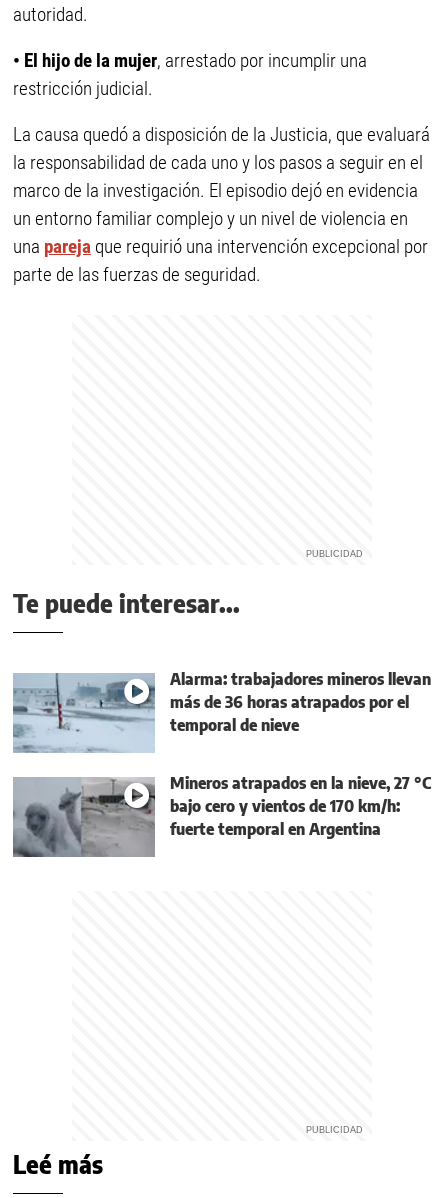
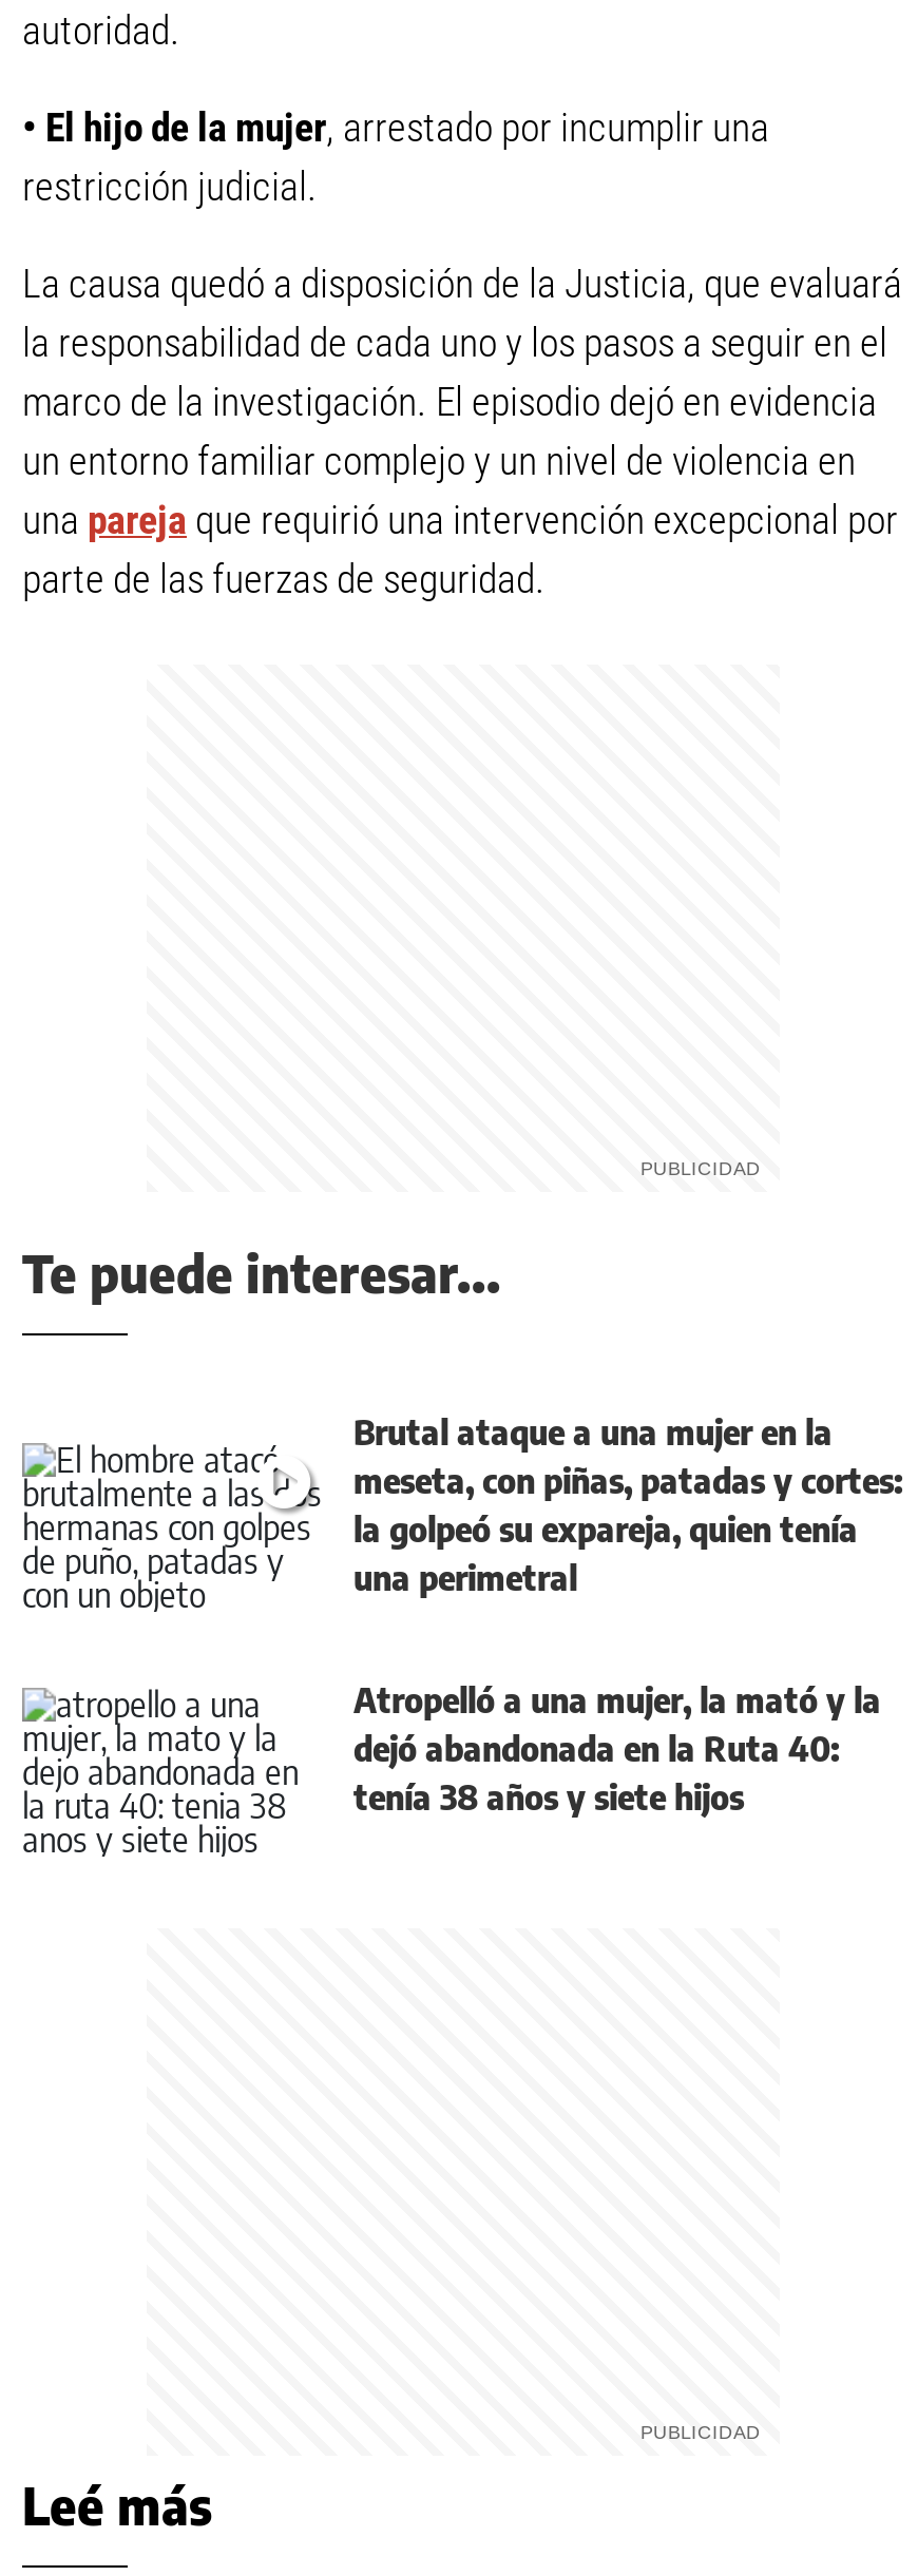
- [image]
- Alarma: trabajadores mineros llevan
- más de 36 horas atrapados por el
- temporal de nieve
+ [image]
+ Brutal ataque a una mujer en la
+ meseta, con piñas, patadas y cortes:
+ la golpeó su expareja, quien tenía
+ una perimetral

- [image]
- Mineros atrapados en la nieve, 27 °C
- bajo cero y vientos de 170 km/h:
- fuerte temporal en Argentina
+ [image]
+ Atropelló a una mujer, la mató y la
+ dejó abandonada en la Ruta 40:
+ tenía 38 años y siete hijos
